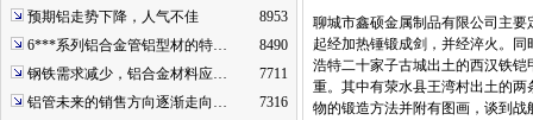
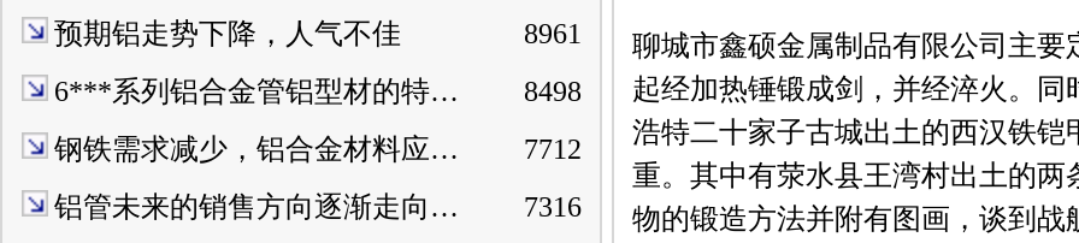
- 8953
+ 8961

- 8490
+ 8498

- 7711
+ 7712
